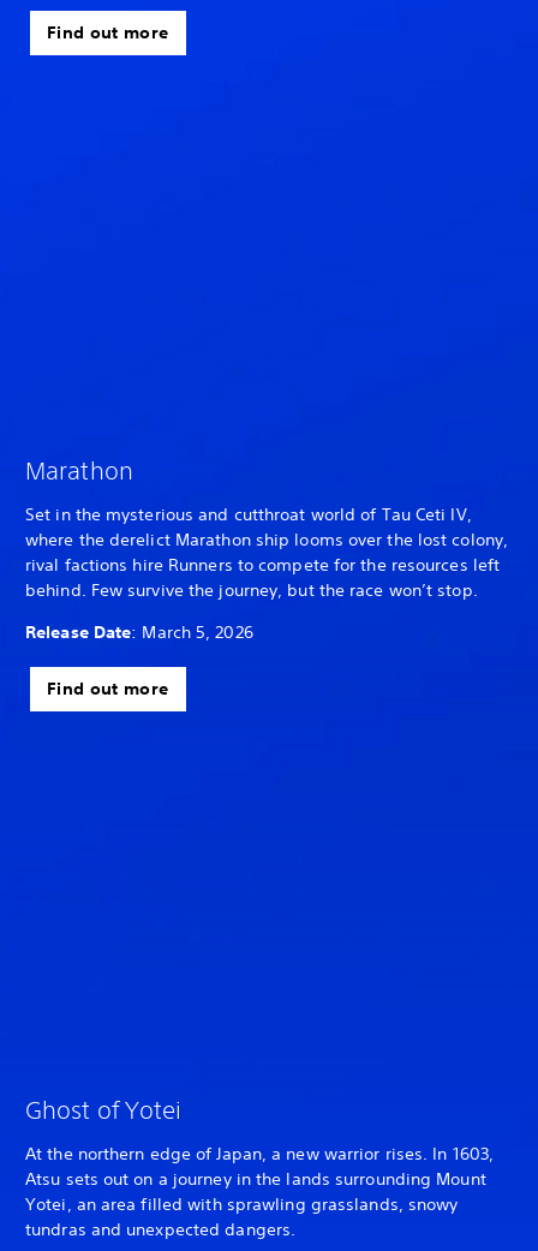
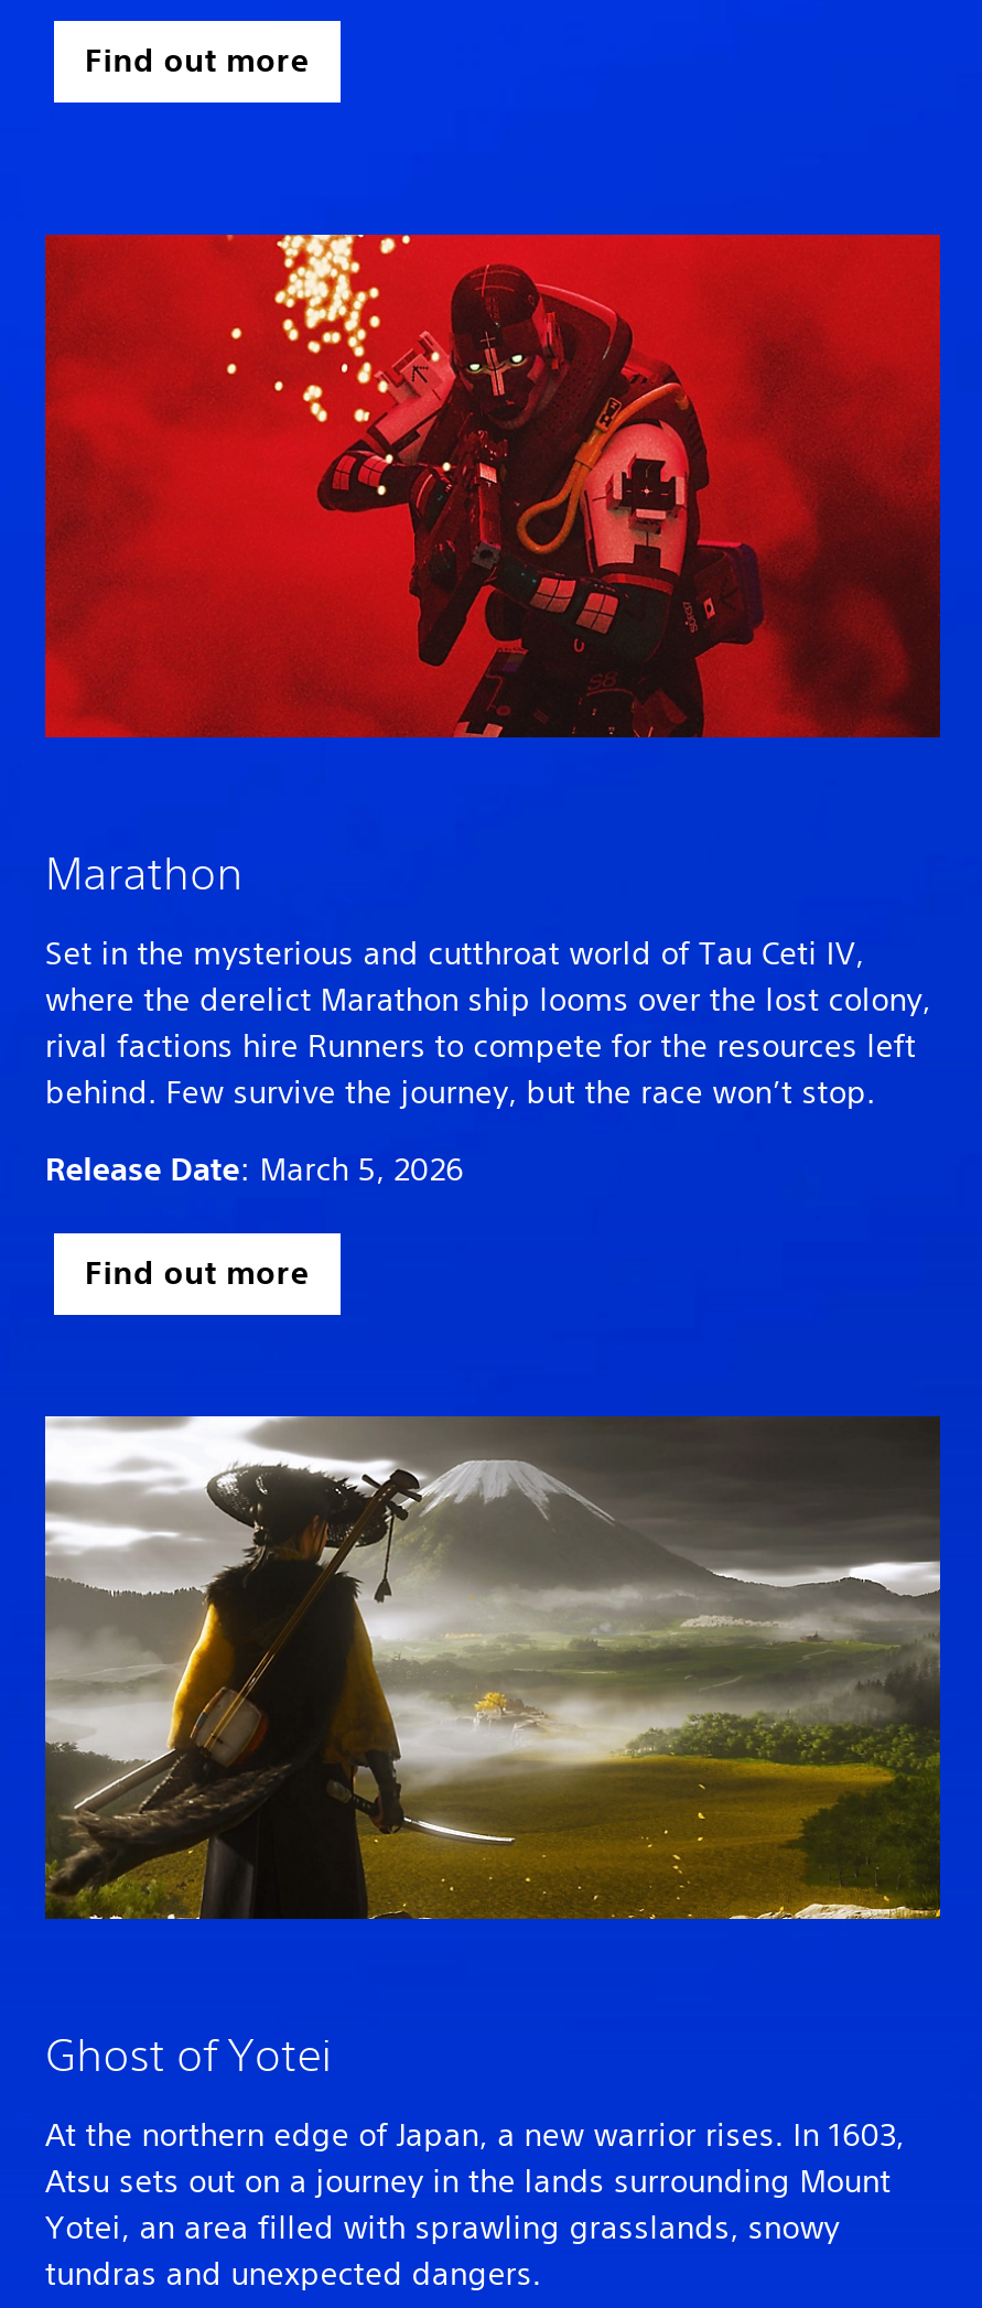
+ [image]

+ [image]
